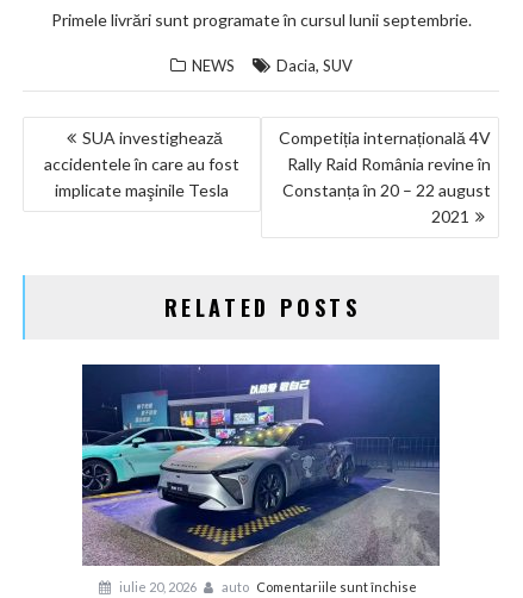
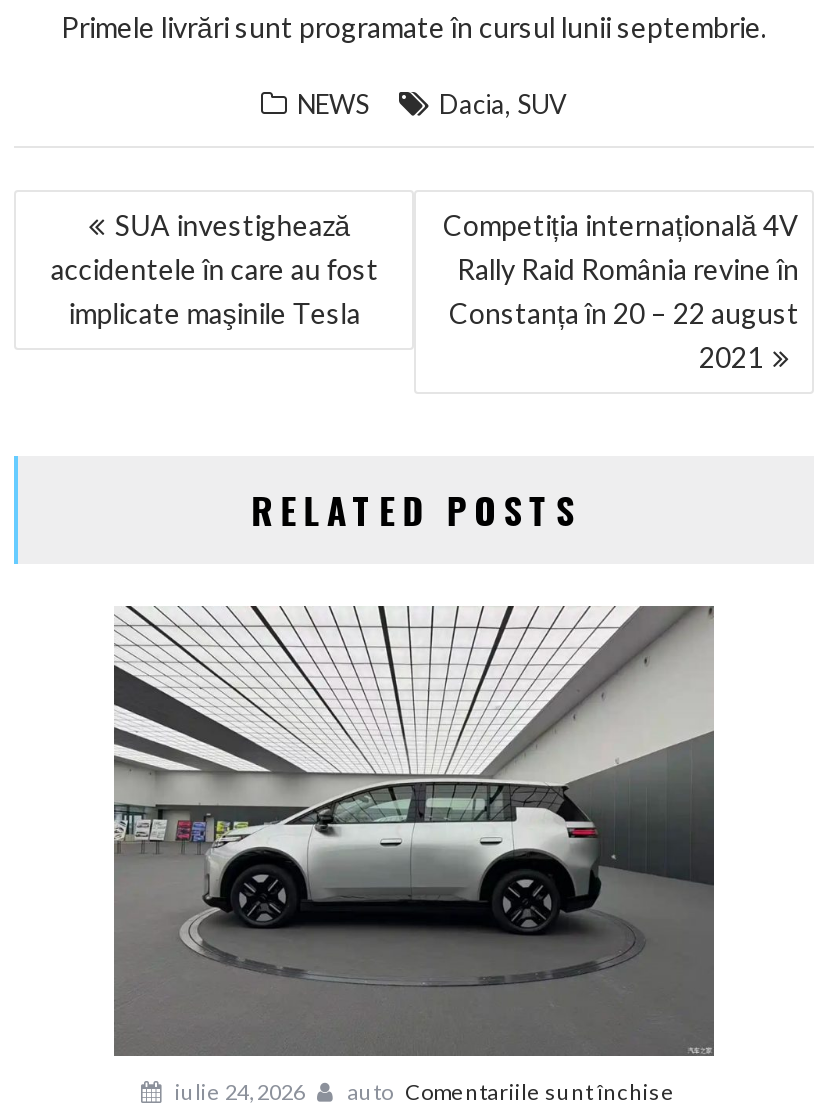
- [image]
- iulie 20, 2026
+ [image]
+ iulie 24, 2026
